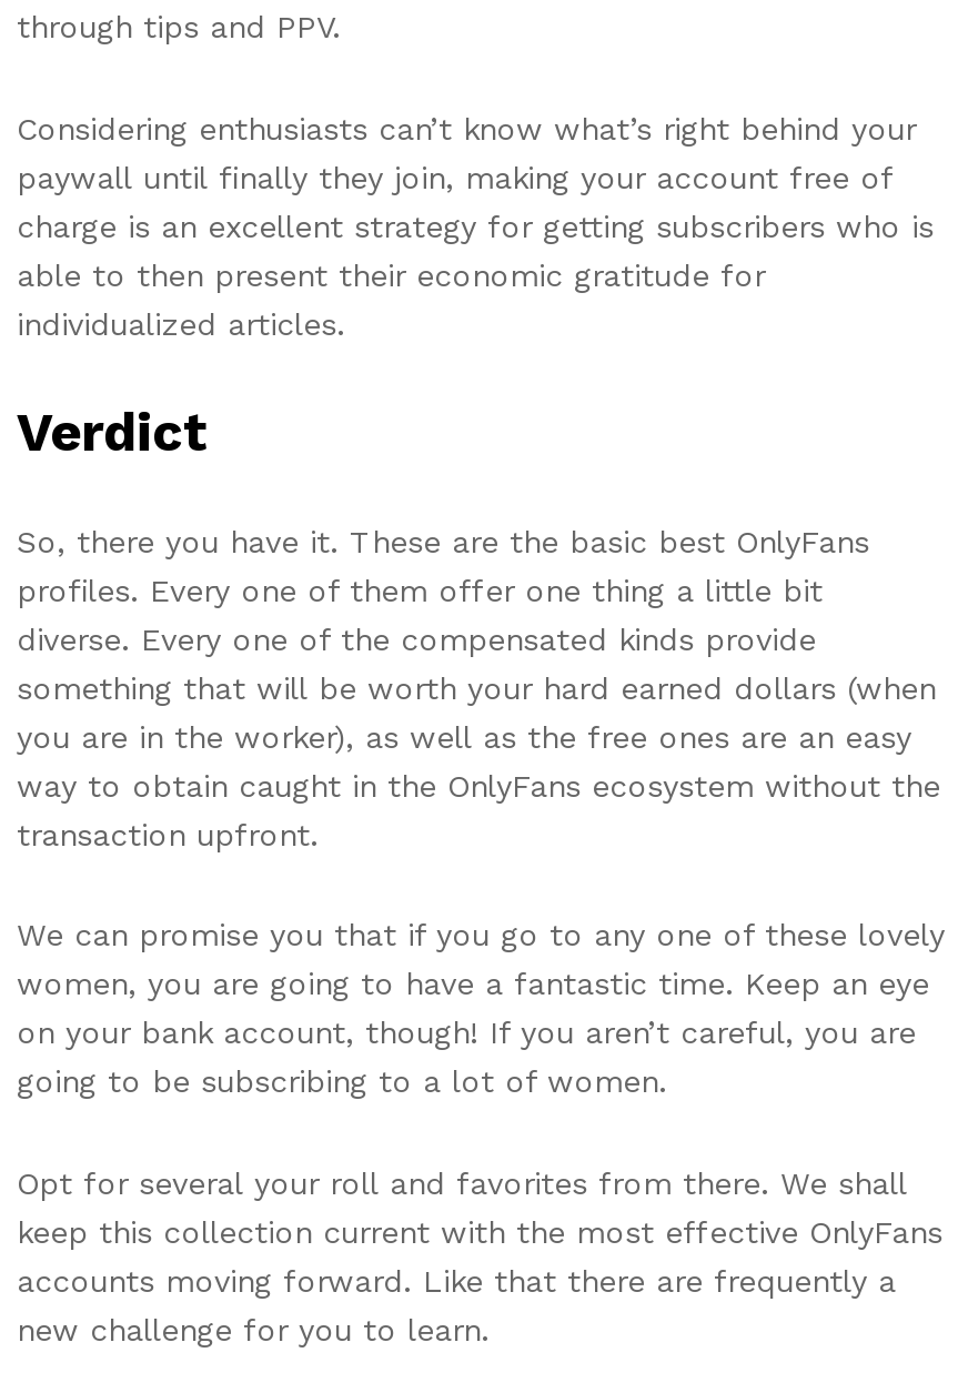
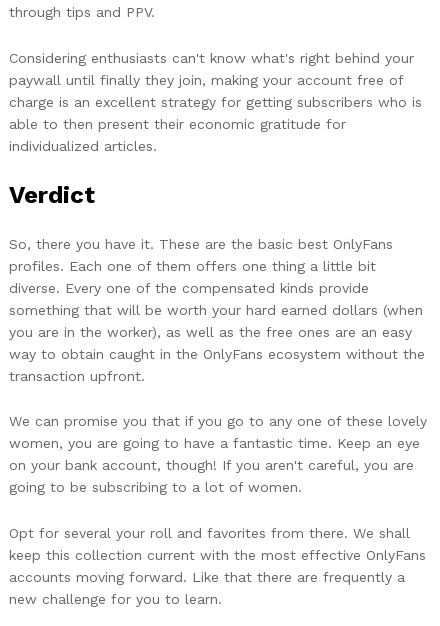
- Considering enthusiasts can’t know what’s right behind your
+ Considering enthusiasts can't know what's right behind your

- profiles. Every one of them offer one thing a little bit
+ profiles. Each one of them offers one thing a little bit

- on your bank account, though! If you aren’t careful, you are
+ on your bank account, though! If you aren't careful, you are
